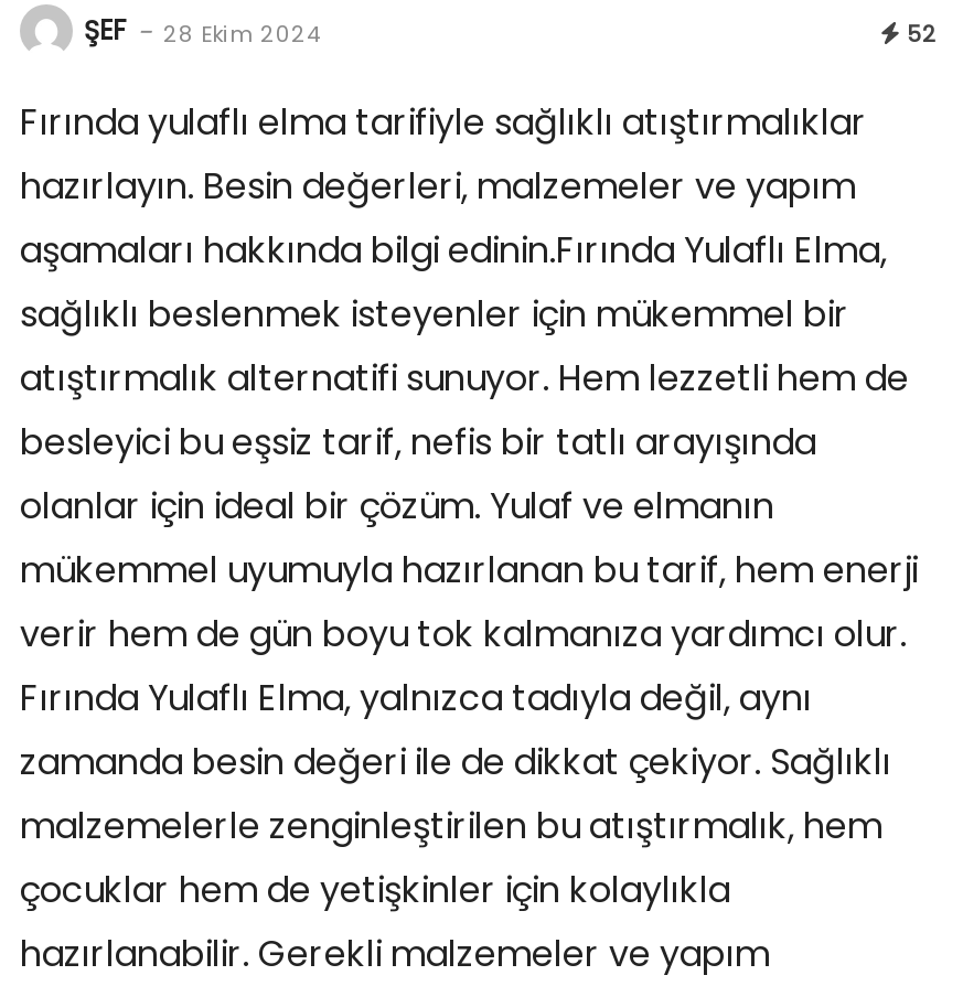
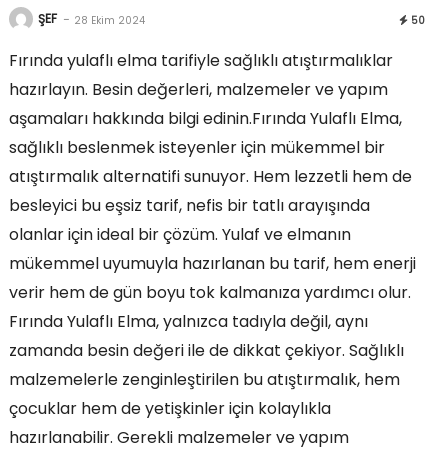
- 52
+ 50
